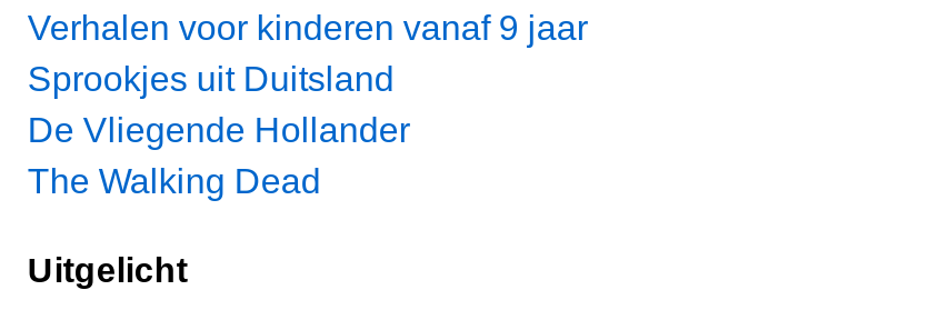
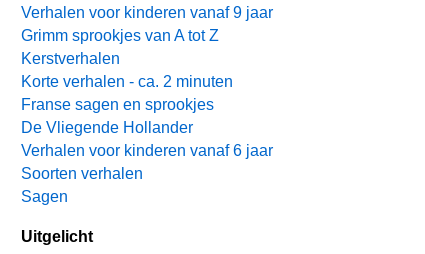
- Sprookjes uit Duitsland
+ Grimm sprookjes van A tot Z
+ Kerstverhalen
+ Korte verhalen - ca. 2 minuten
+ Franse sagen en sprookjes

- The Walking Dead
+ Verhalen voor kinderen vanaf 6 jaar
+ Soorten verhalen
+ Sagen
